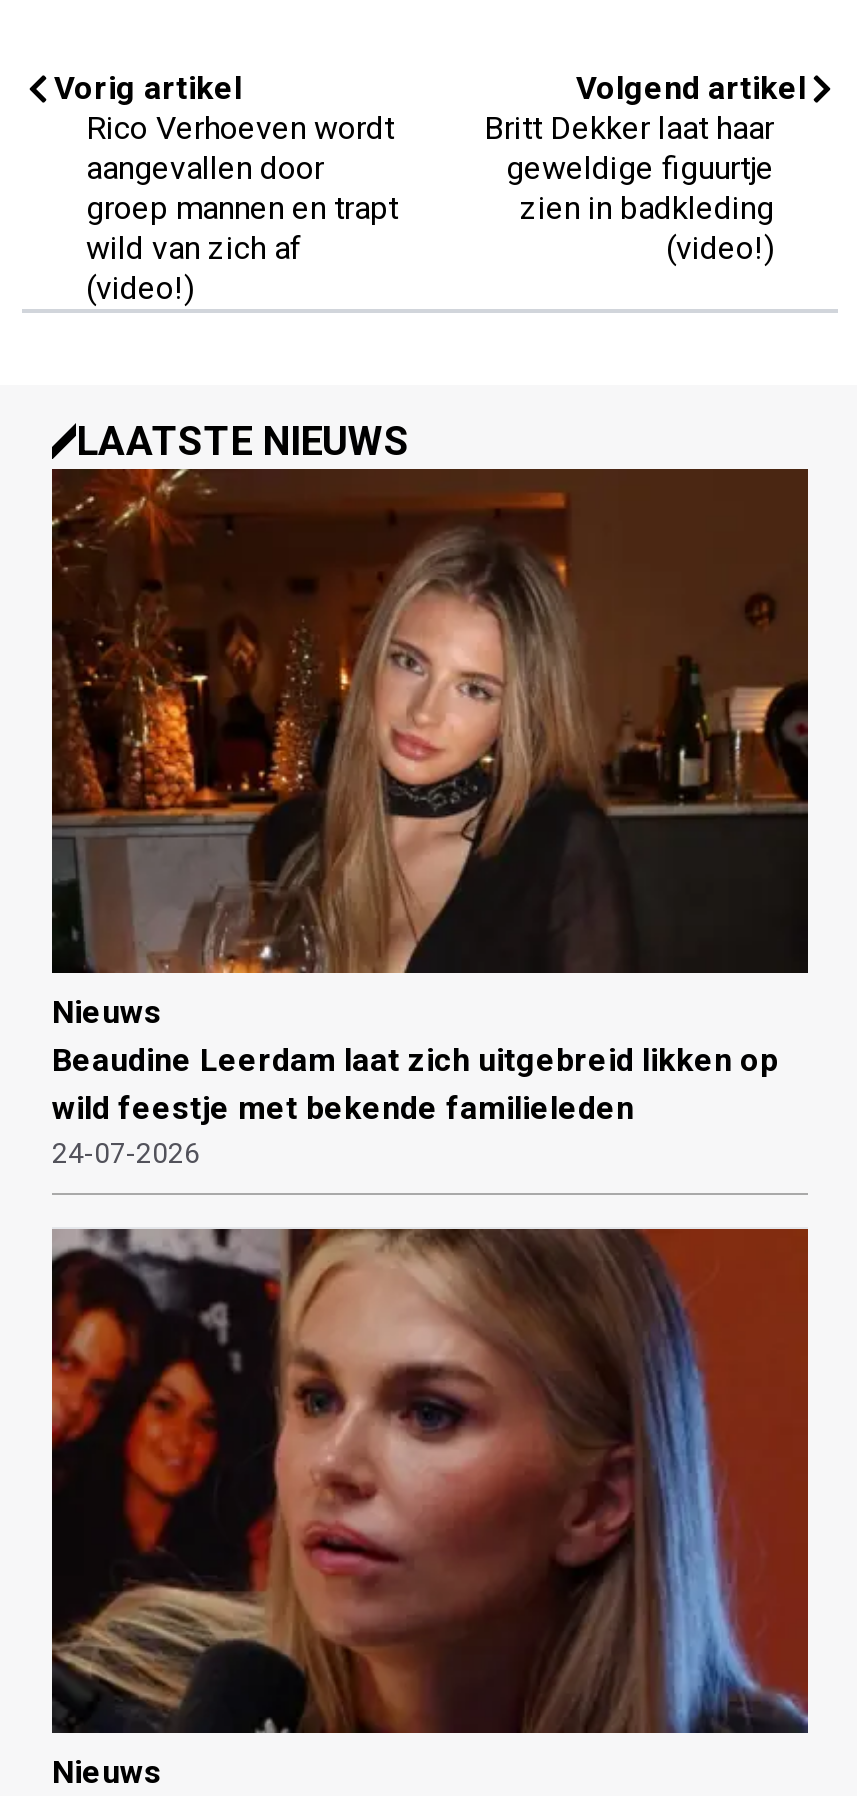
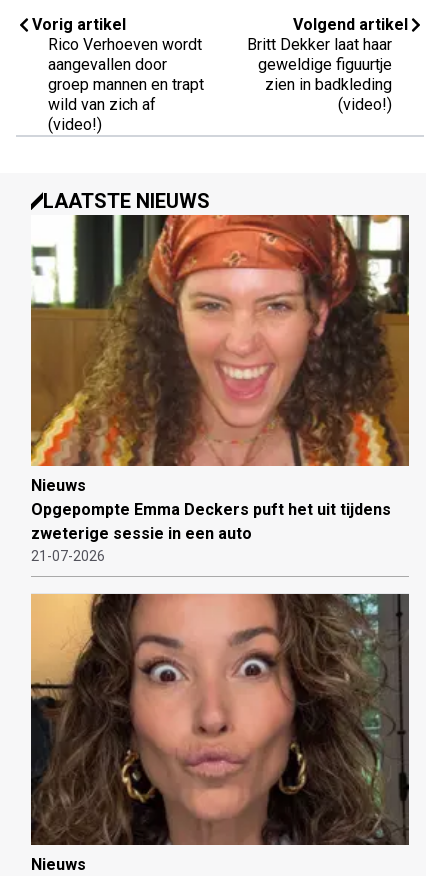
- [image]
- Beaudine Leerdam laat zich uitgebreid likken op
- wild feestje met bekende familieleden
- 24-07-2026
+ [image]
+ Opgepompte Emma Deckers puft het uit tijdens
+ zweterige sessie in een auto
+ 21-07-2026

- [image]
+ [image]
